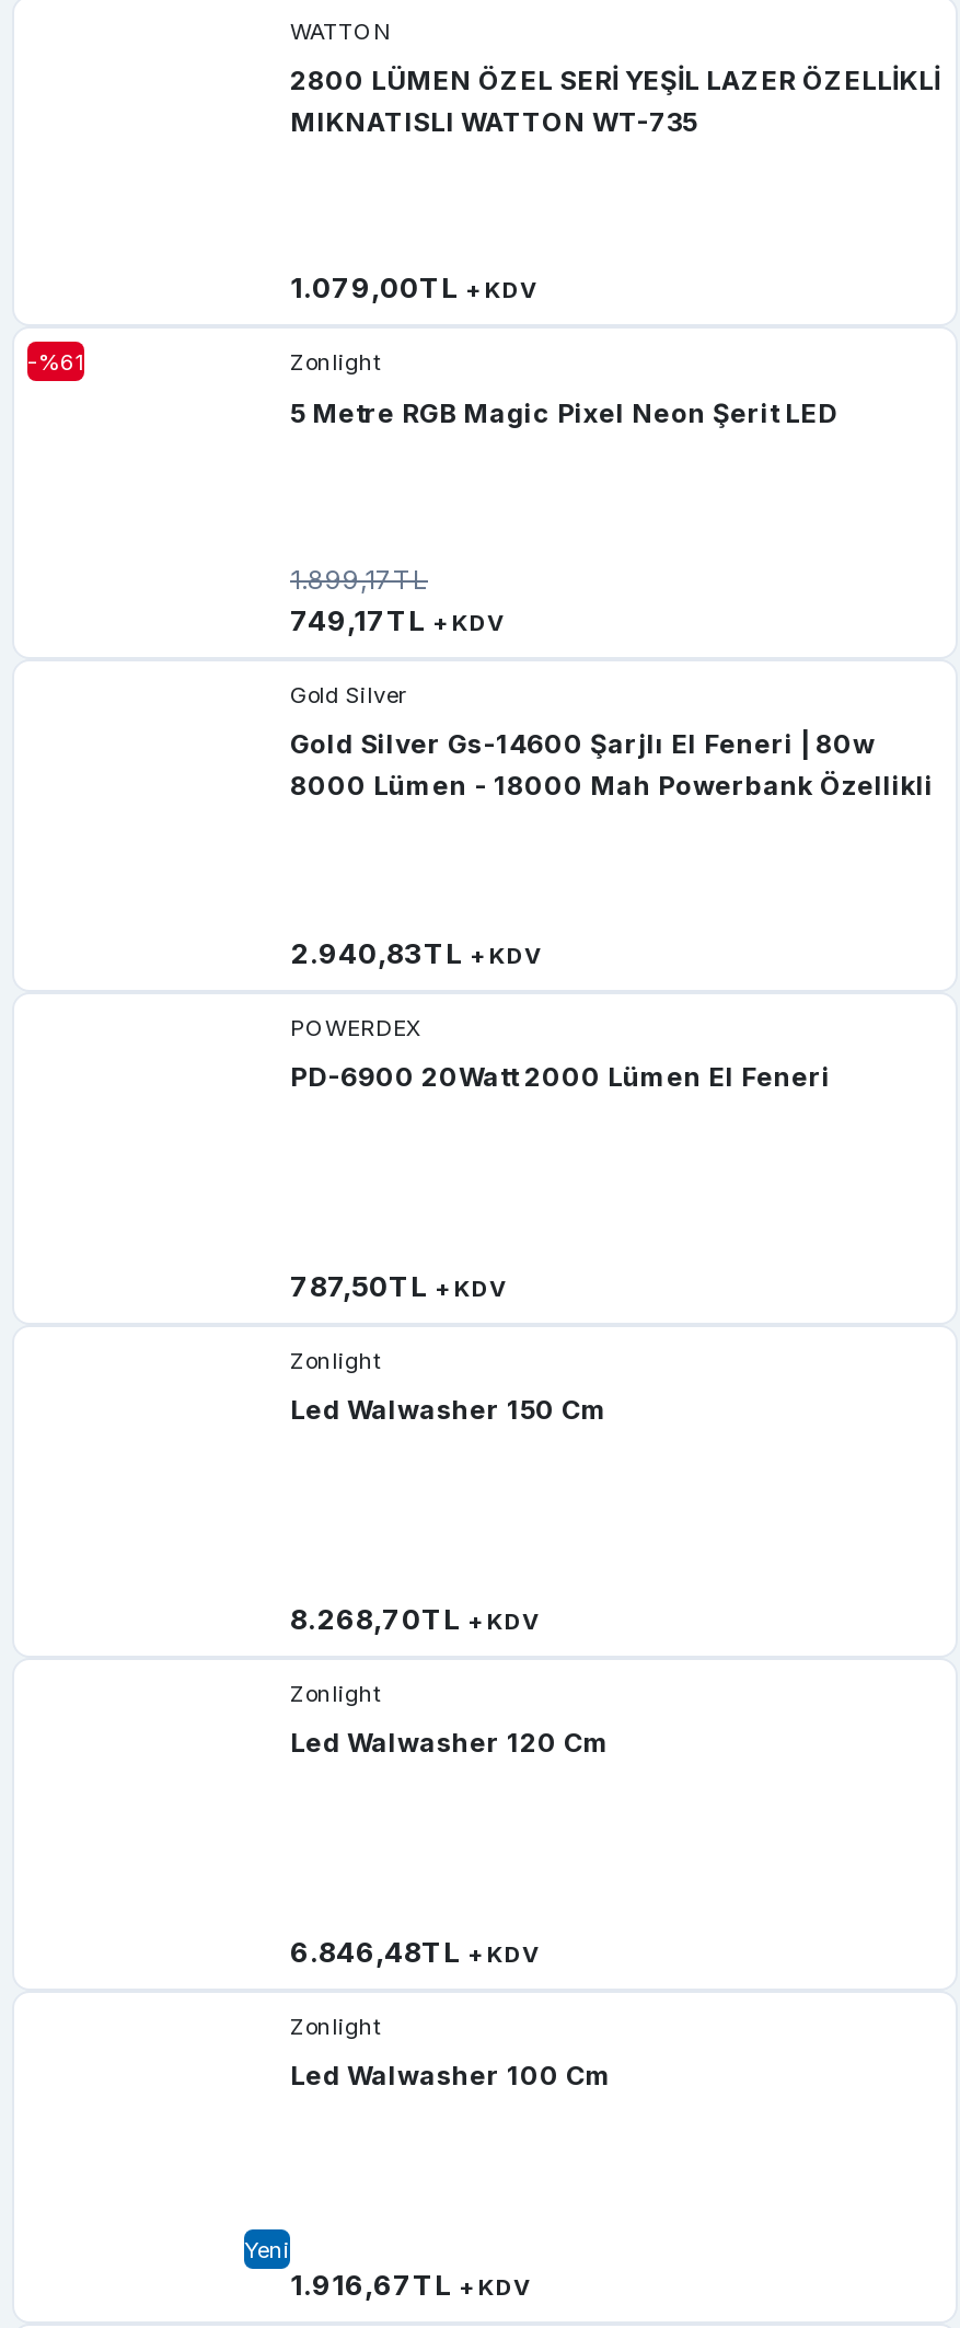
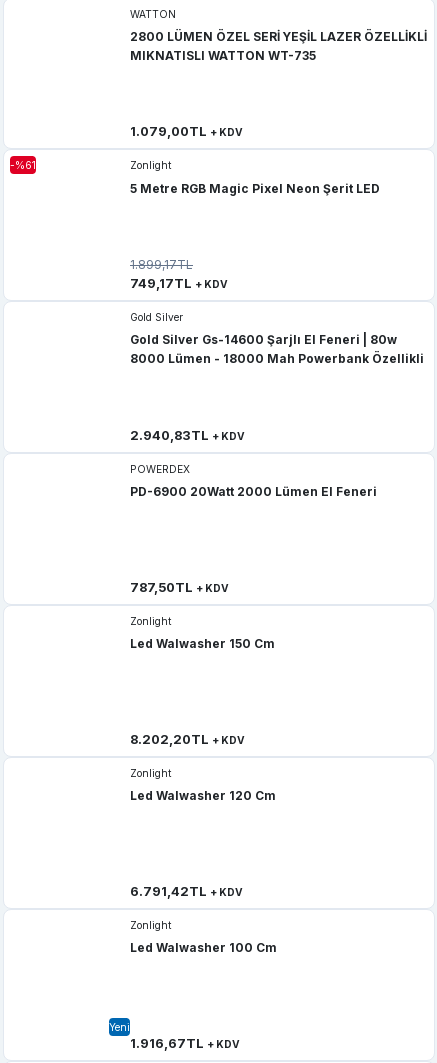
- 8.268,70TL + KDV
+ 8.202,20TL + KDV

- 6.846,48TL + KDV
+ 6.791,42TL + KDV
